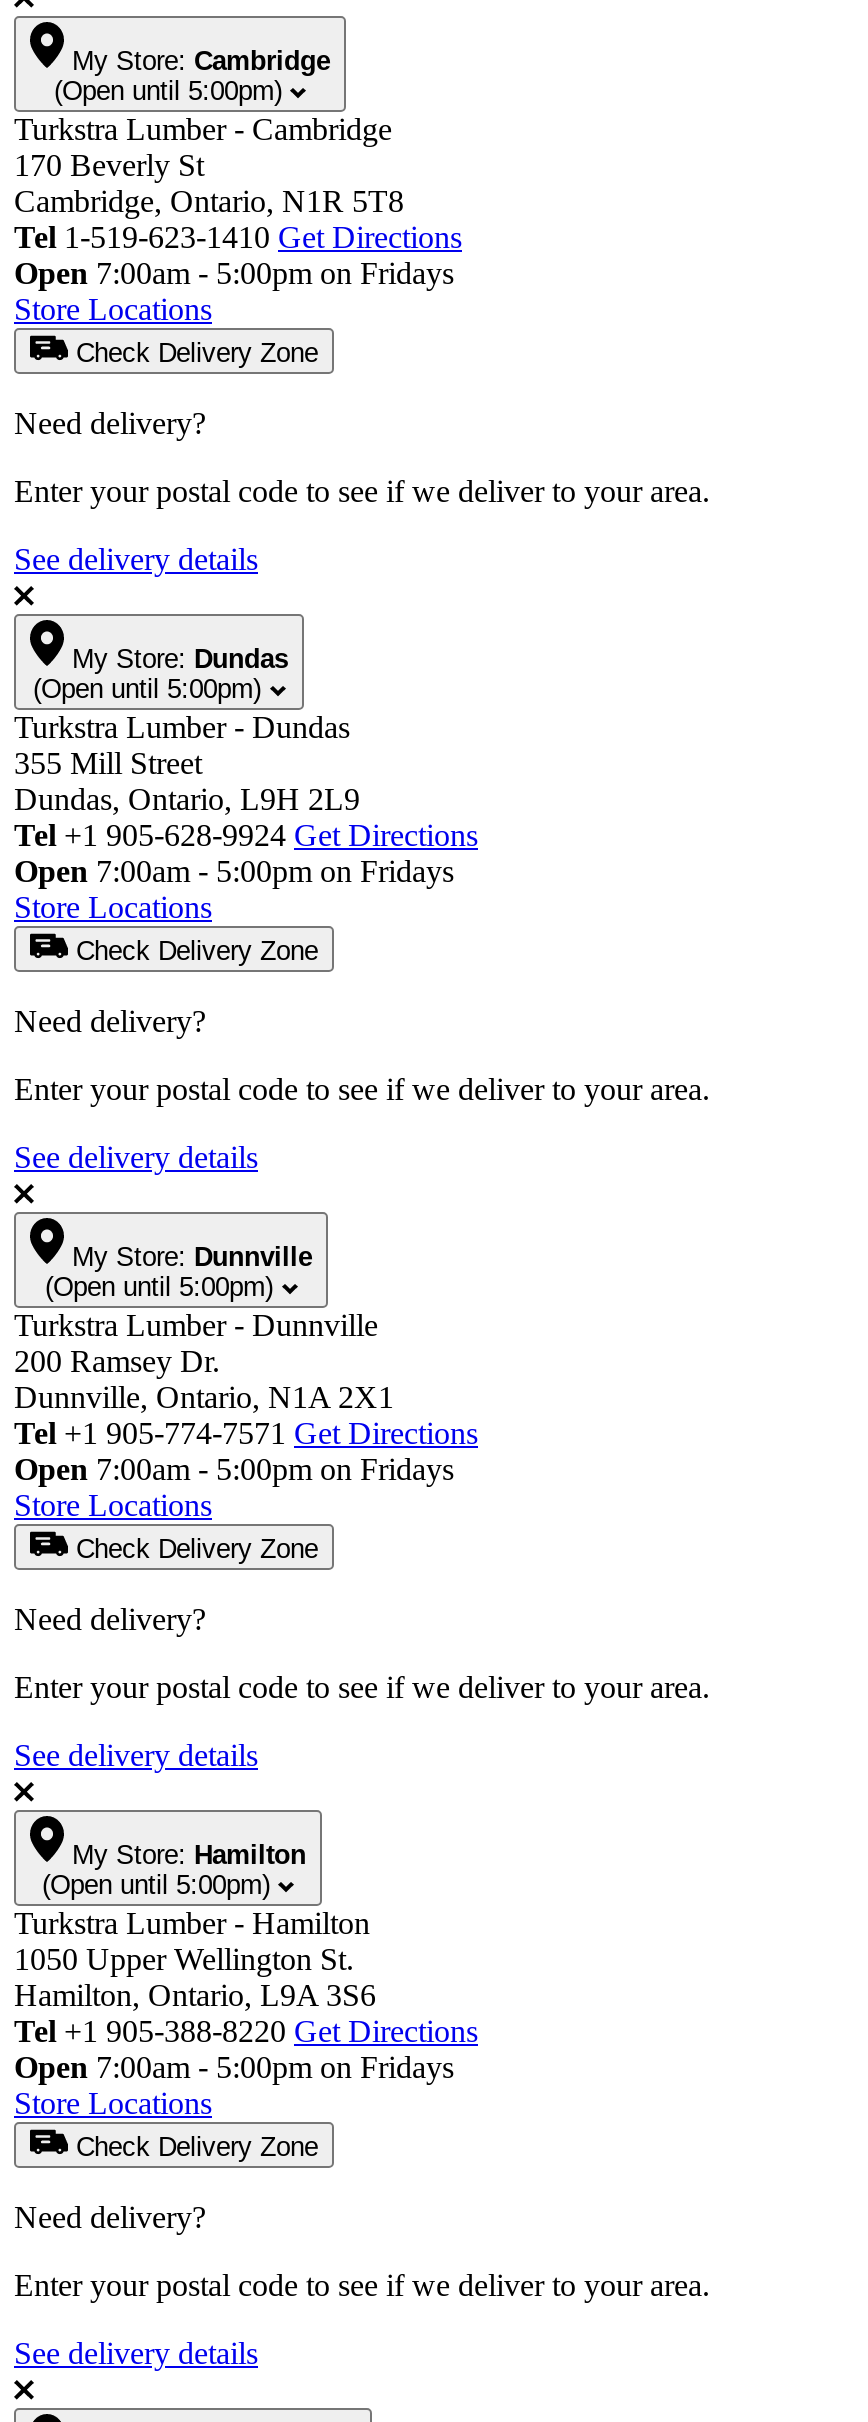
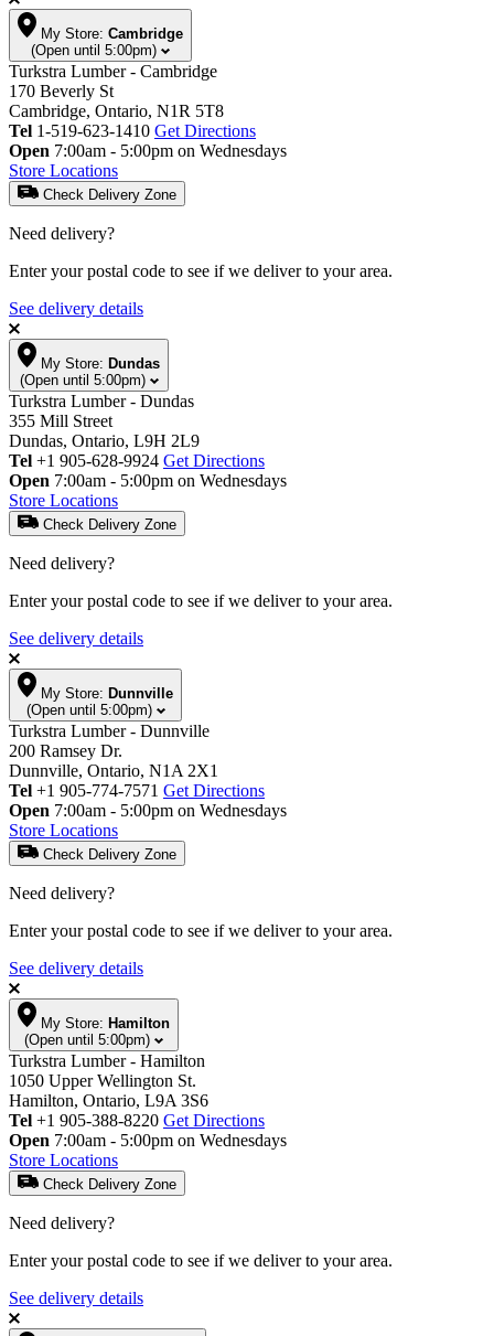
- Open 7:00am - 5:00pm on Fridays
+ Open 7:00am - 5:00pm on Wednesdays

- Open 7:00am - 5:00pm on Fridays
+ Open 7:00am - 5:00pm on Wednesdays

- Open 7:00am - 5:00pm on Fridays
+ Open 7:00am - 5:00pm on Wednesdays

- Open 7:00am - 5:00pm on Fridays
+ Open 7:00am - 5:00pm on Wednesdays
